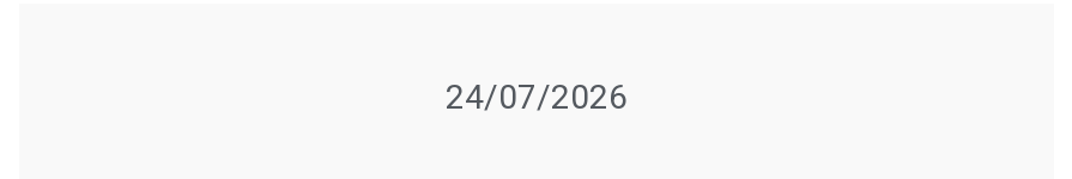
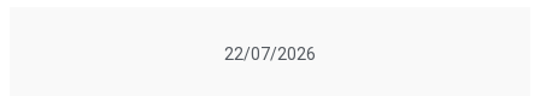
- 24/07/2026
+ 22/07/2026
